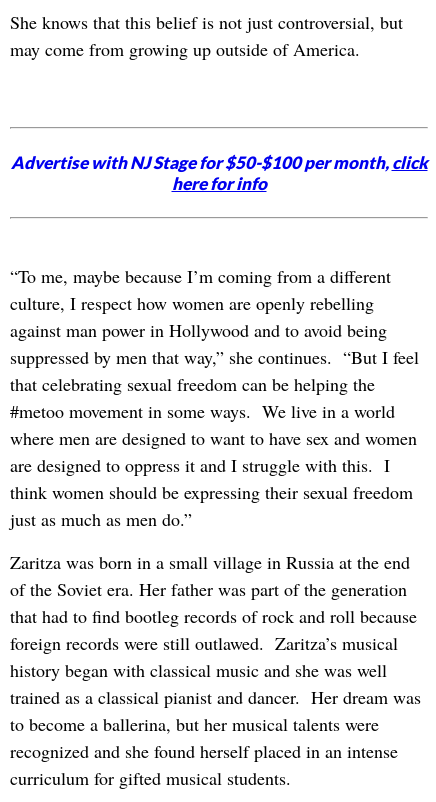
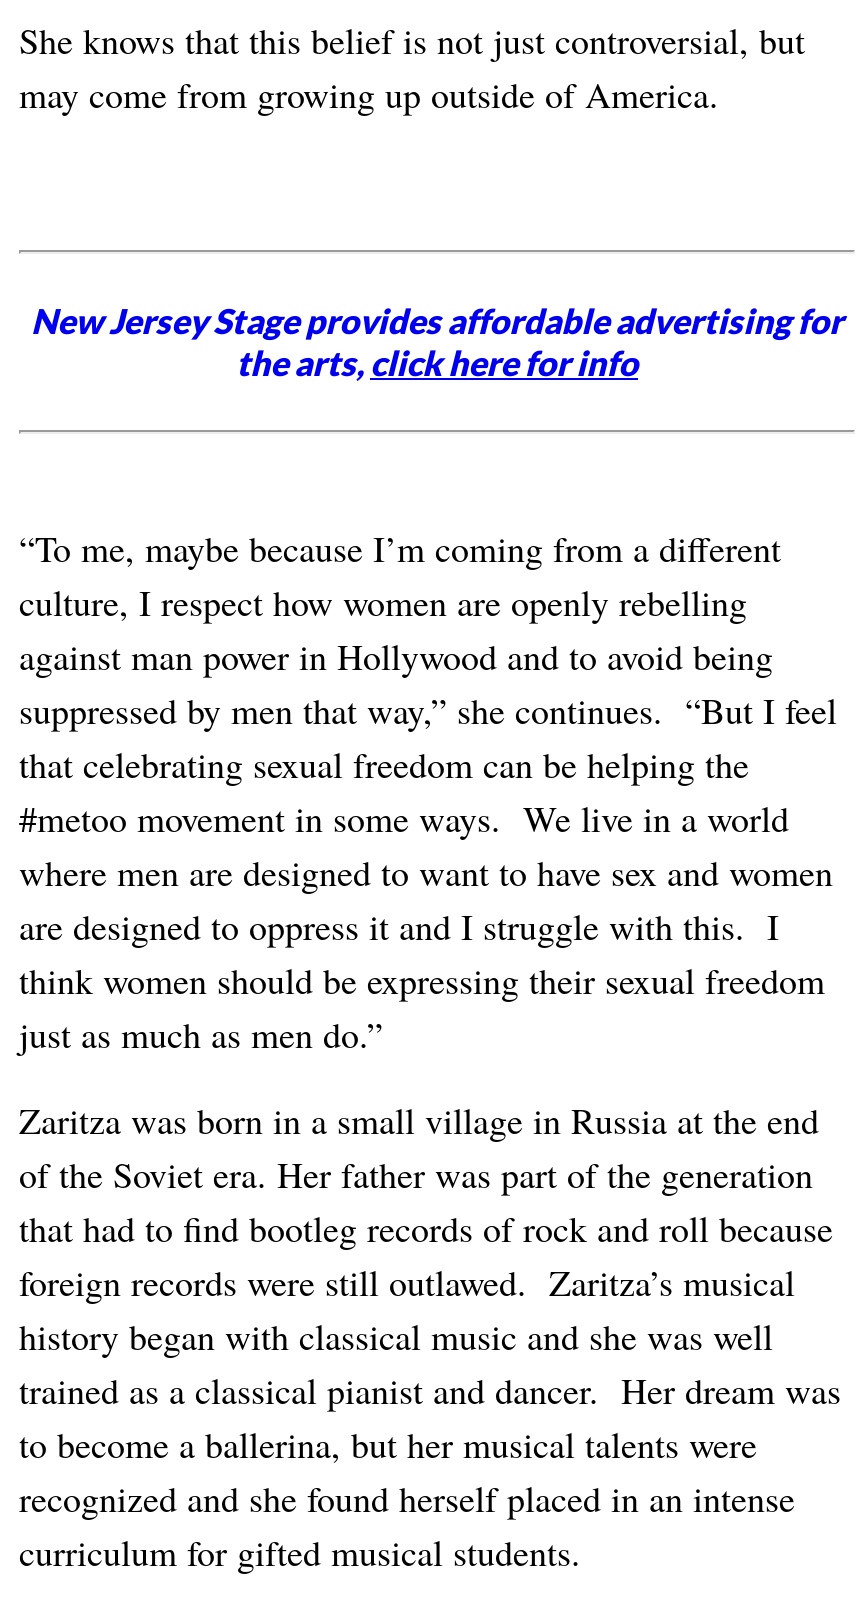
- Advertise with NJ Stage for $50-$100 per month, click
- here for info
+ New Jersey Stage provides affordable advertising for
+ the arts, click here for info
